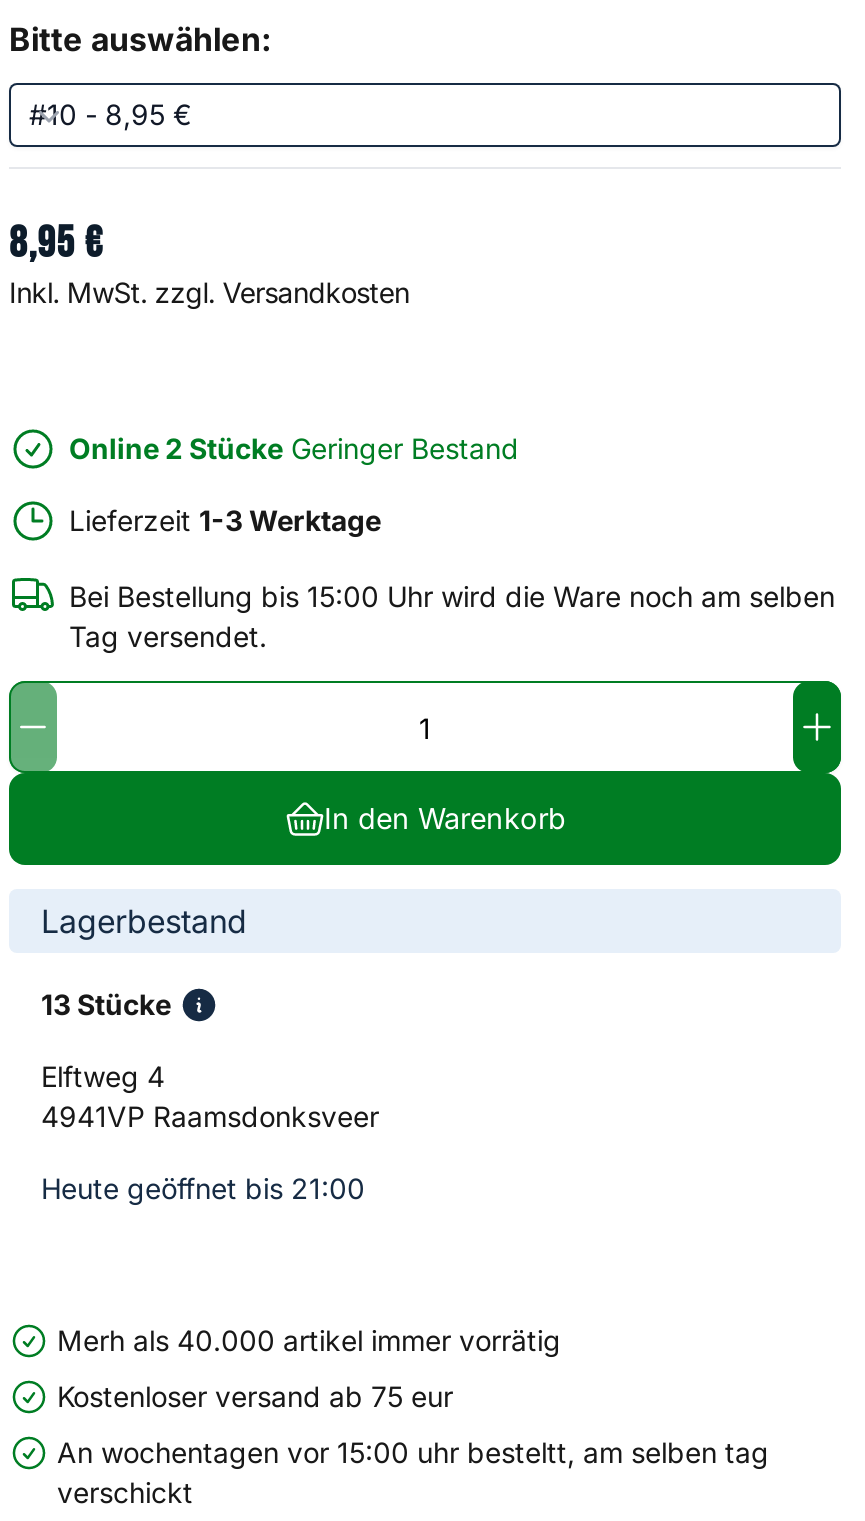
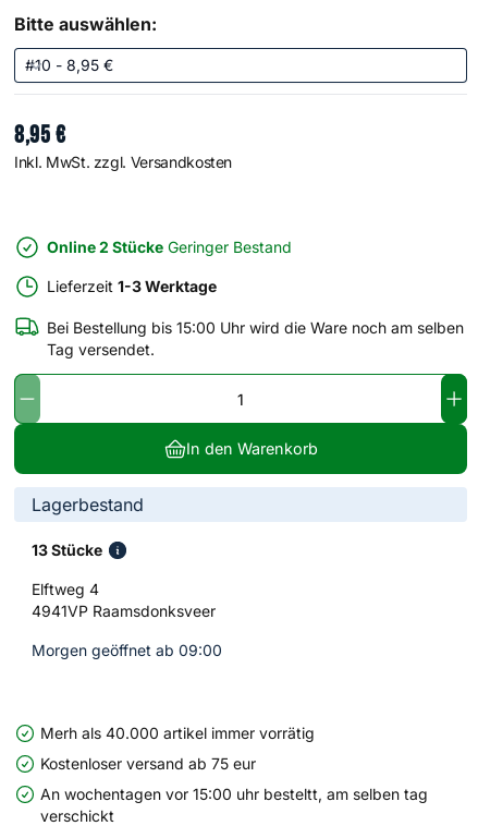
- Heute geöffnet bis 21:00
+ Morgen geöffnet ab 09:00
